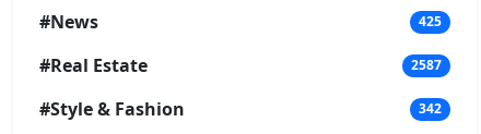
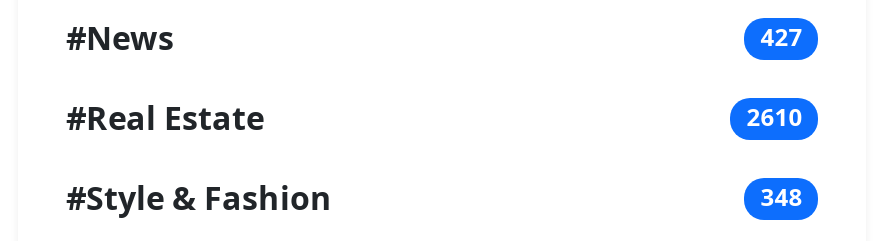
- 425
+ 427

- 2587
+ 2610

- 342
+ 348
